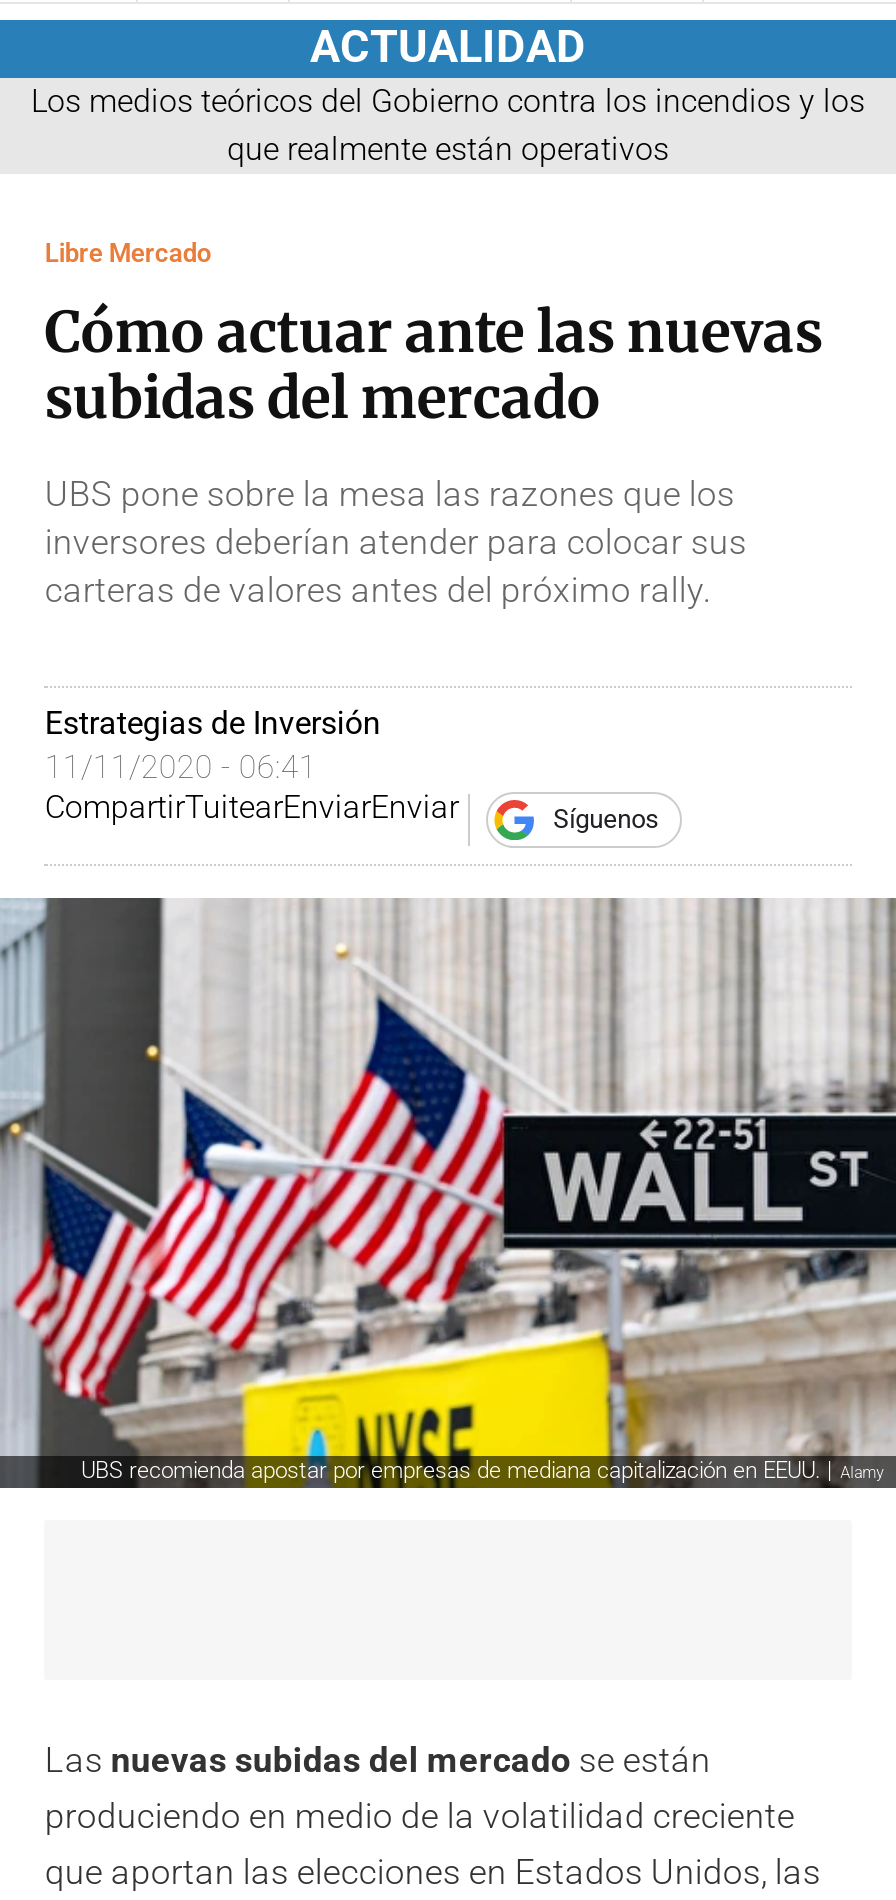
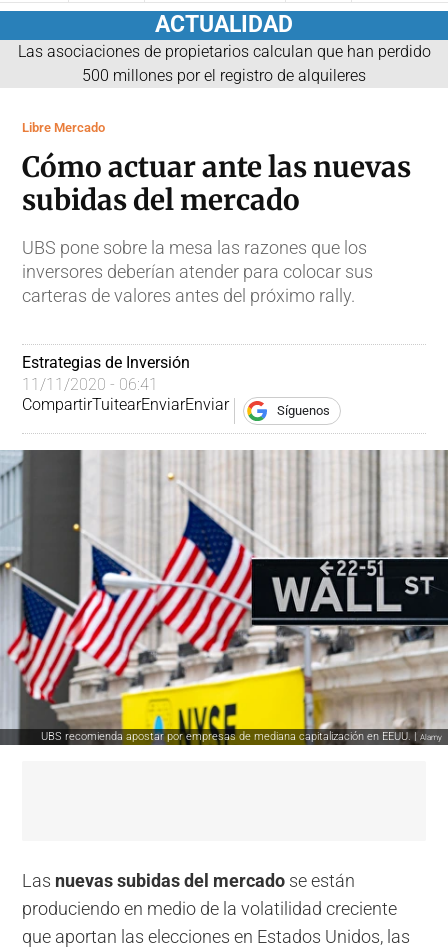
- Los medios teóricos del Gobierno contra los incendios y los
- que realmente están operativos
+ Las asociaciones de propietarios calculan que han perdido
+ 500 millones por el registro de alquileres
